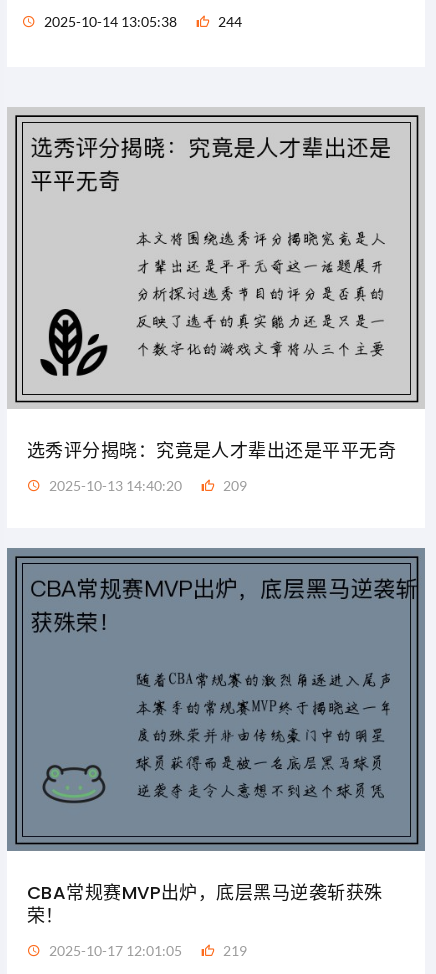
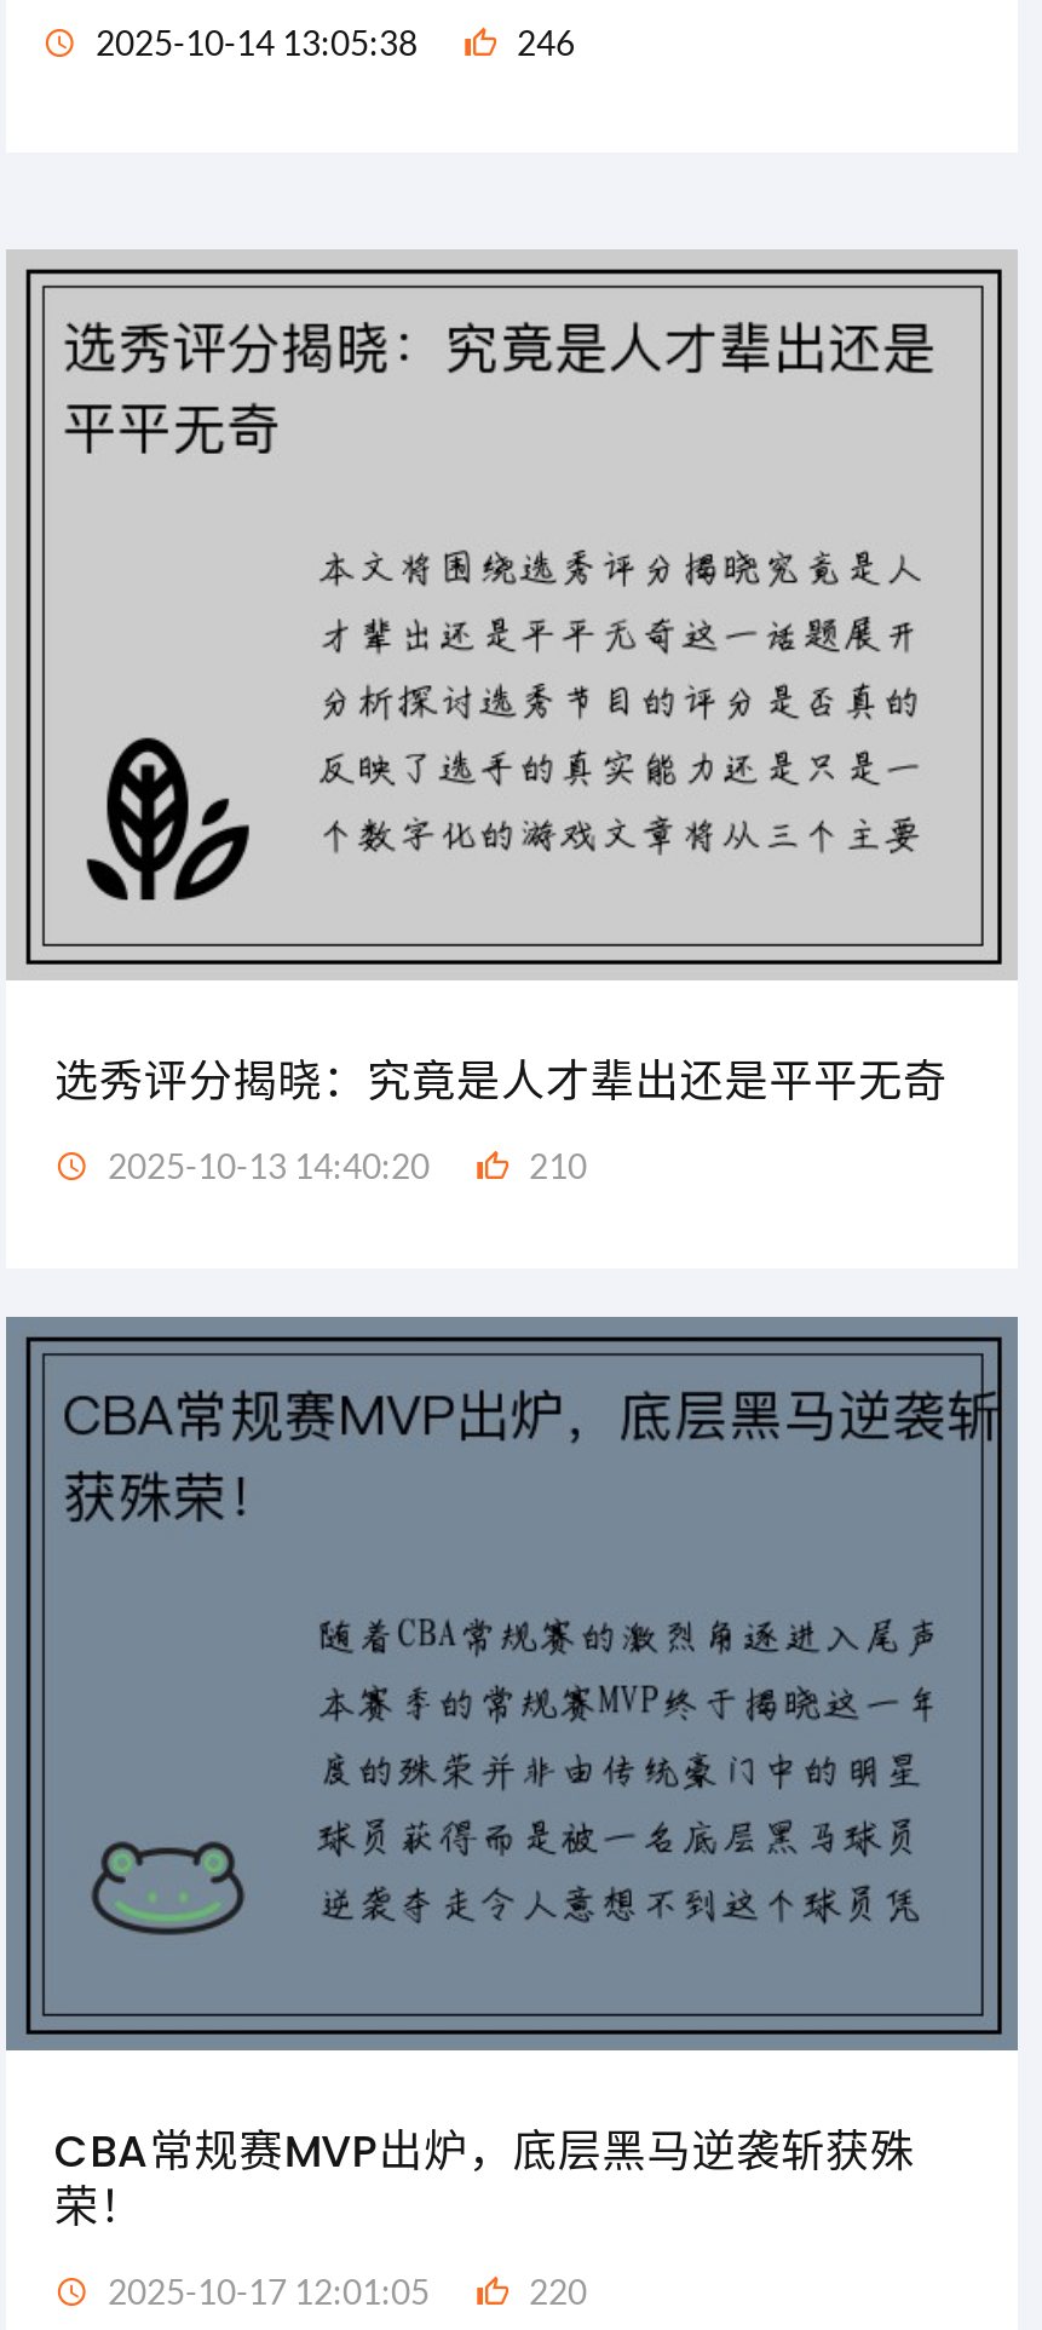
- 244
+ 246

- 209
+ 210

- 219
+ 220
